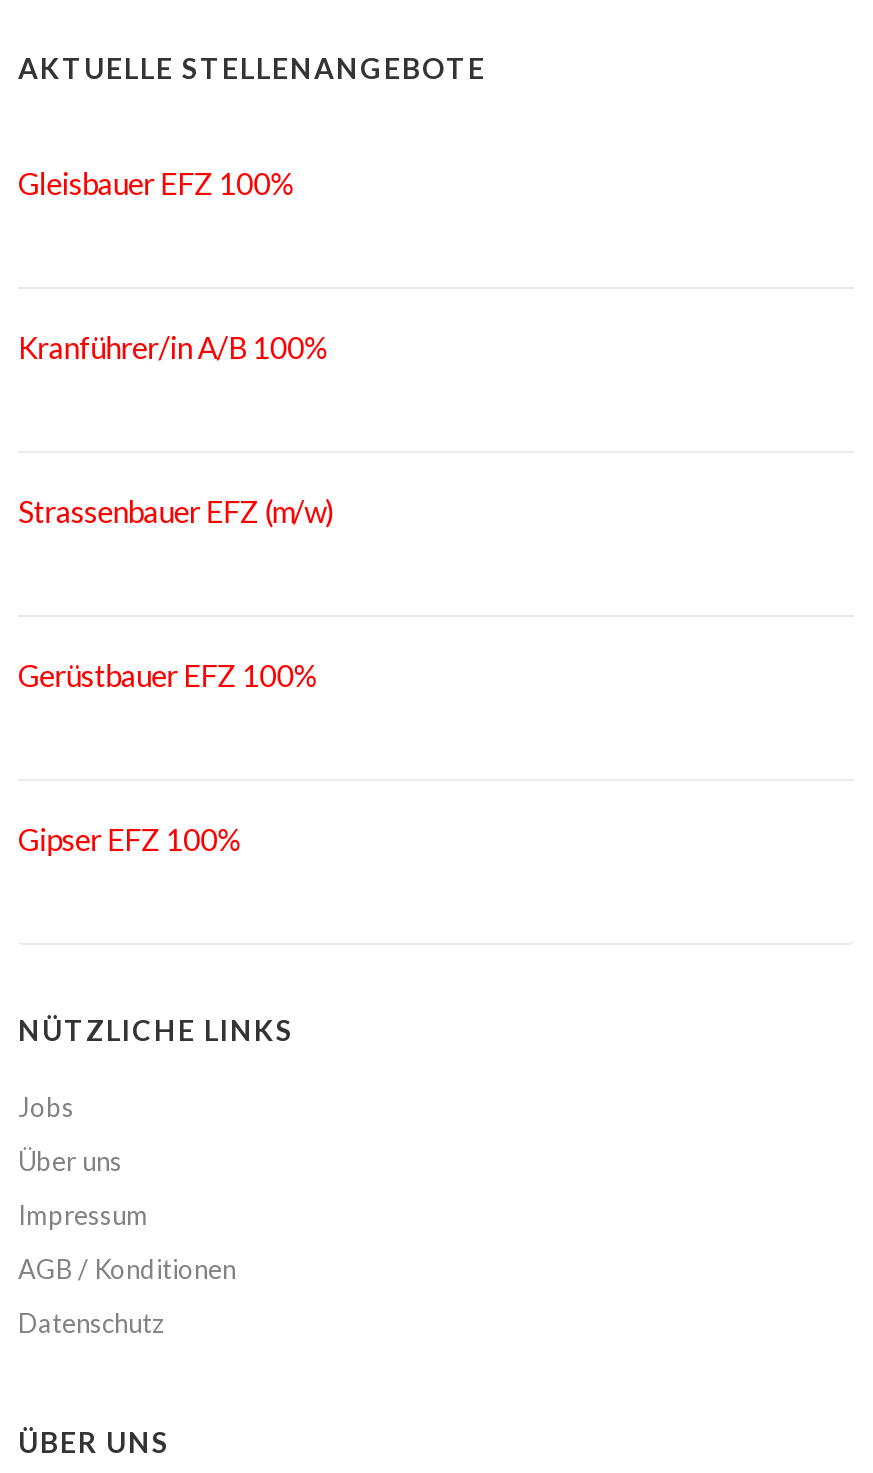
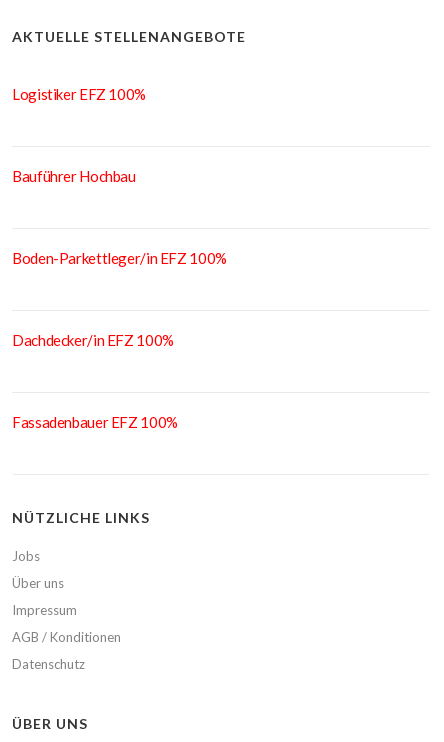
- Gleisbauer EFZ 100%
+ Logistiker EFZ 100%

- Kranführer/in A/B 100%
+ Bauführer Hochbau

- Strassenbauer EFZ (m/w)
+ Boden-Parkettleger/in EFZ 100%

- Gerüstbauer EFZ 100%
+ Dachdecker/in EFZ 100%

- Gipser EFZ 100%
+ Fassadenbauer EFZ 100%
